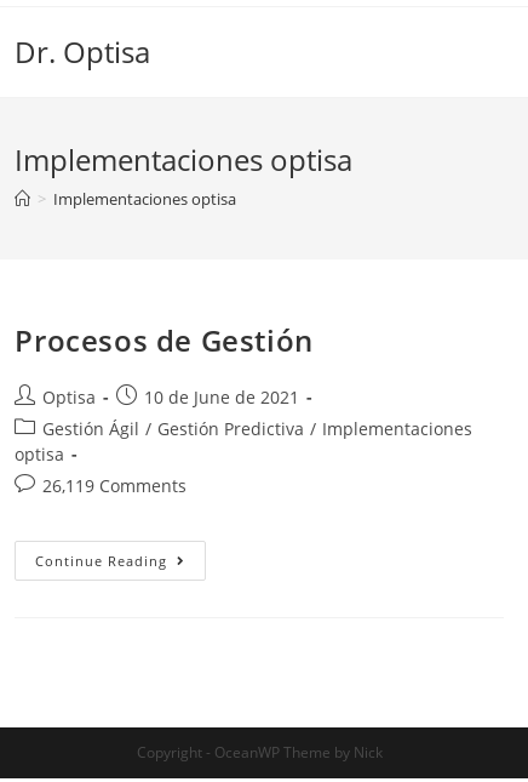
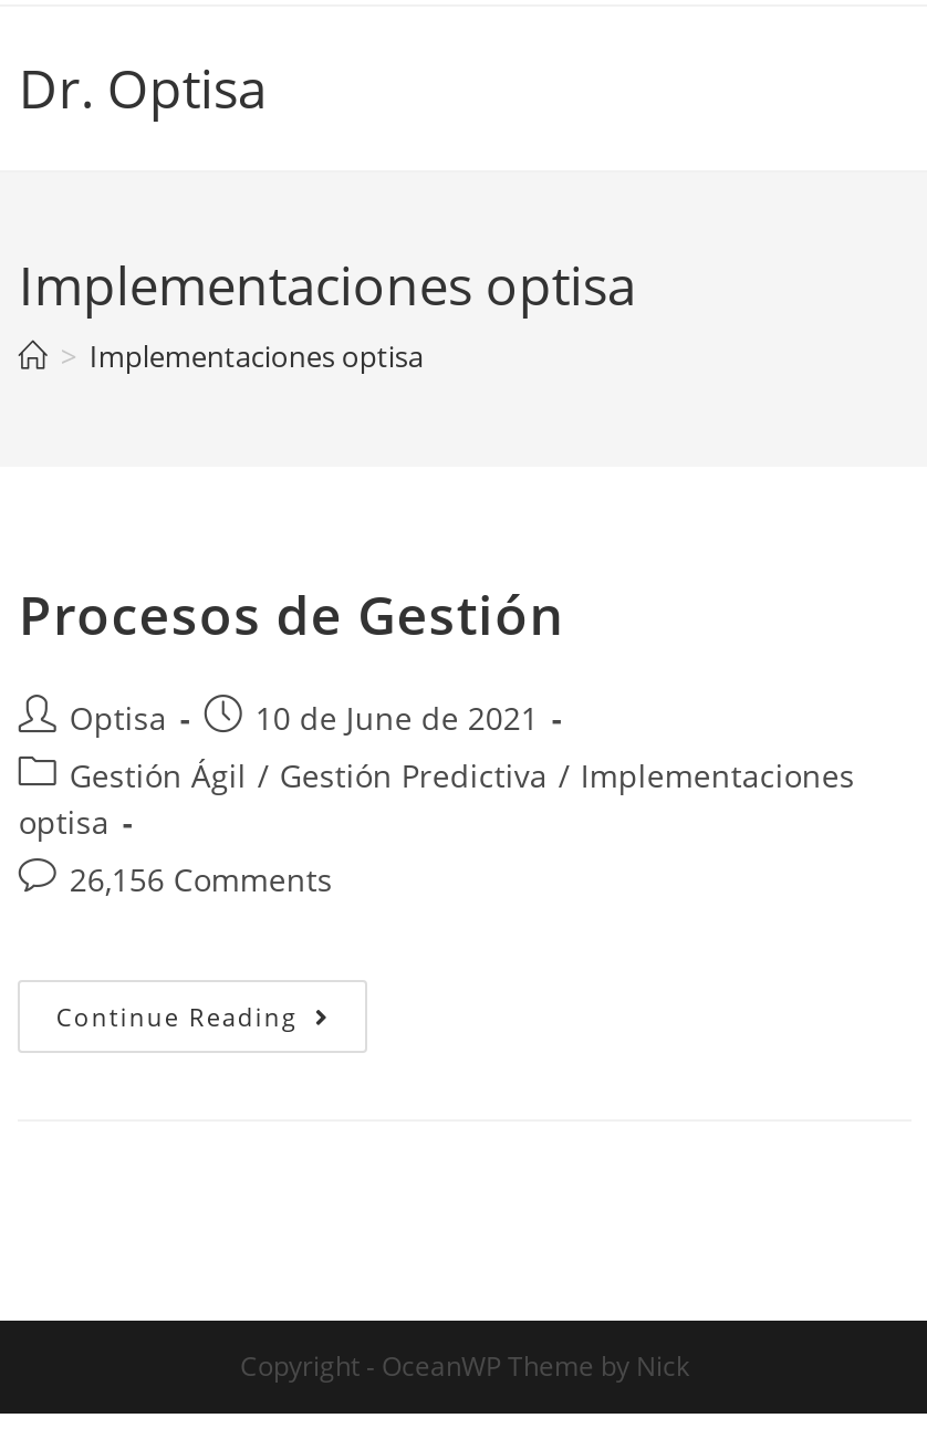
- 26,119 Comments
+ 26,156 Comments
